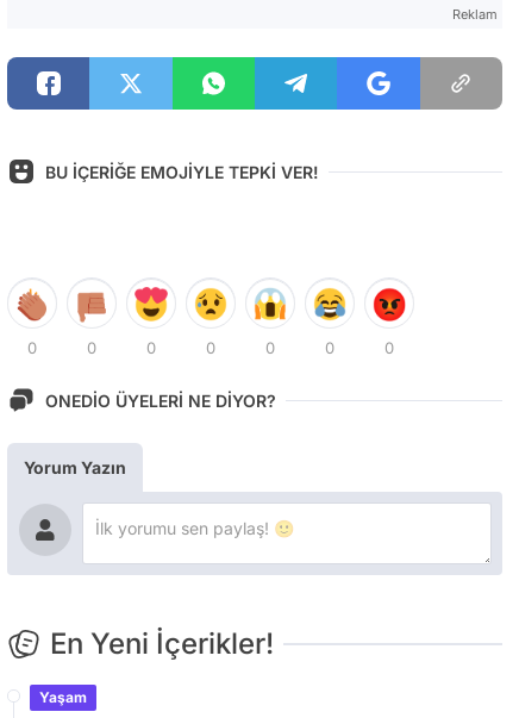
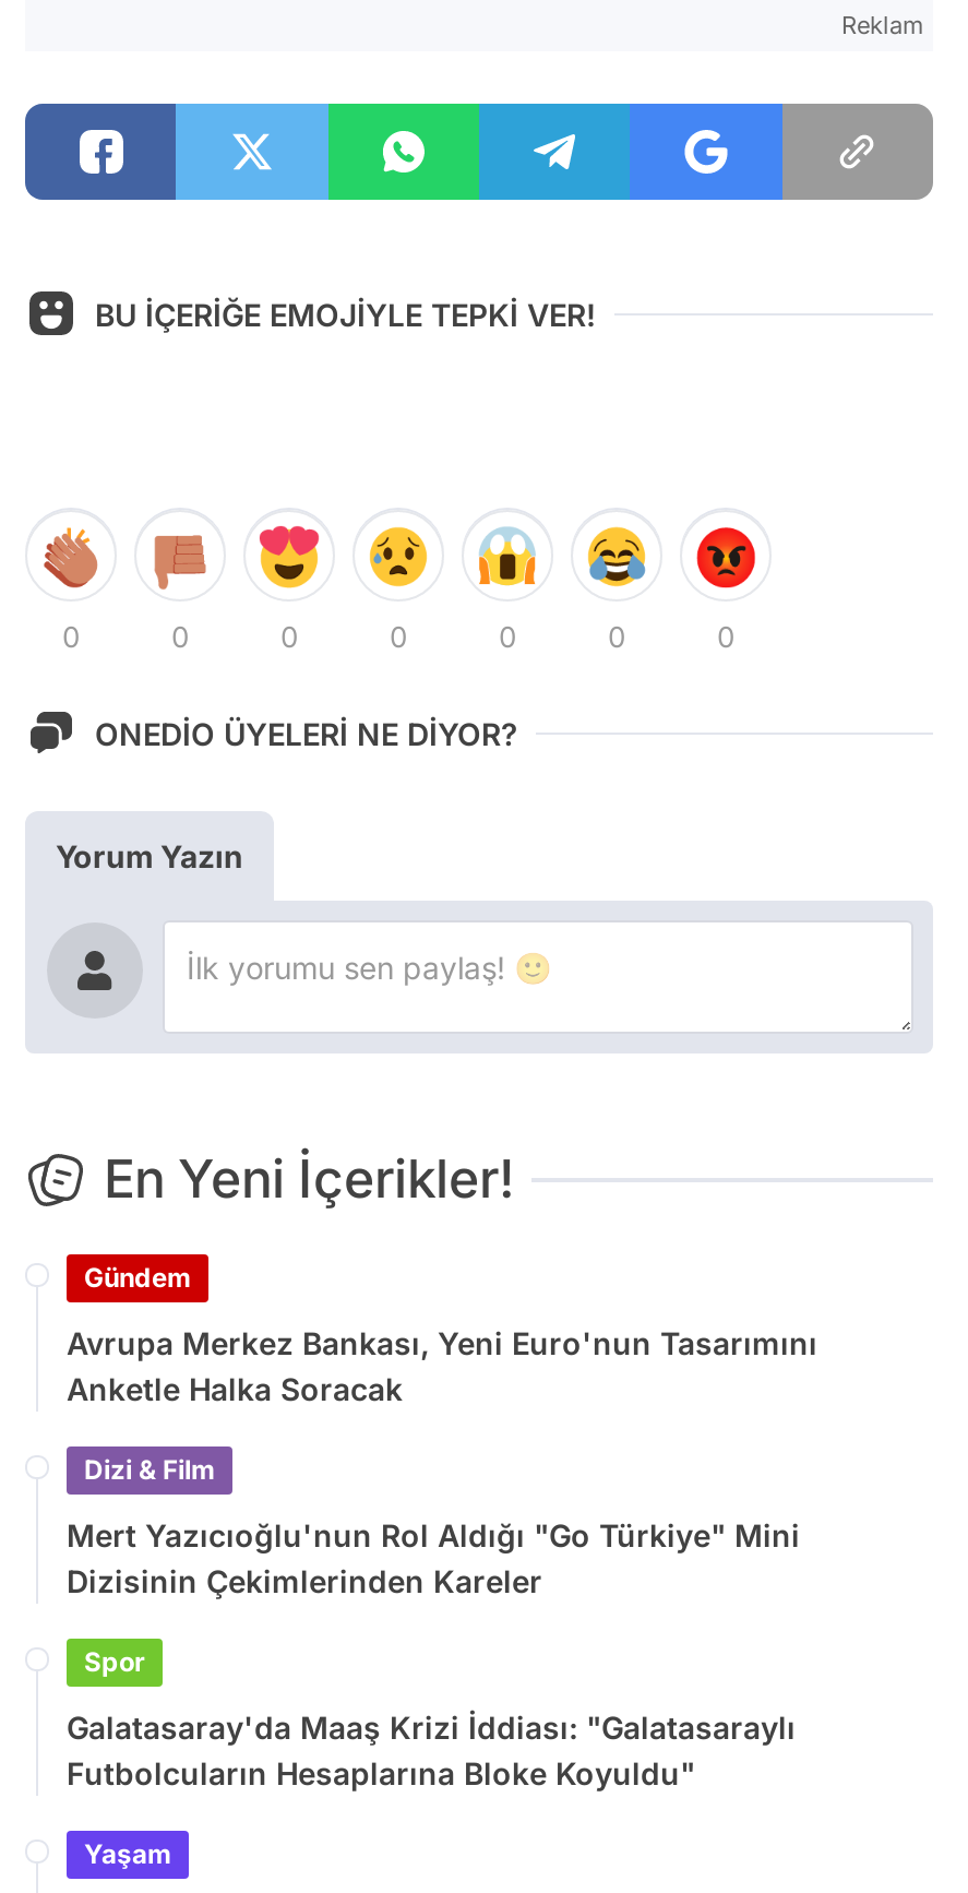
+ Gündem
+ Avrupa Merkez Bankası, Yeni Euro'nun Tasarımını
+ Anketle Halka Soracak
+ Dizi & Film
+ Mert Yazıcıoğlu'nun Rol Aldığı "Go Türkiye" Mini
+ Dizisinin Çekimlerinden Kareler
+ Spor
+ Galatasaray'da Maaş Krizi İddiası: "Galatasaraylı
+ Futbolcuların Hesaplarına Bloke Koyuldu"
